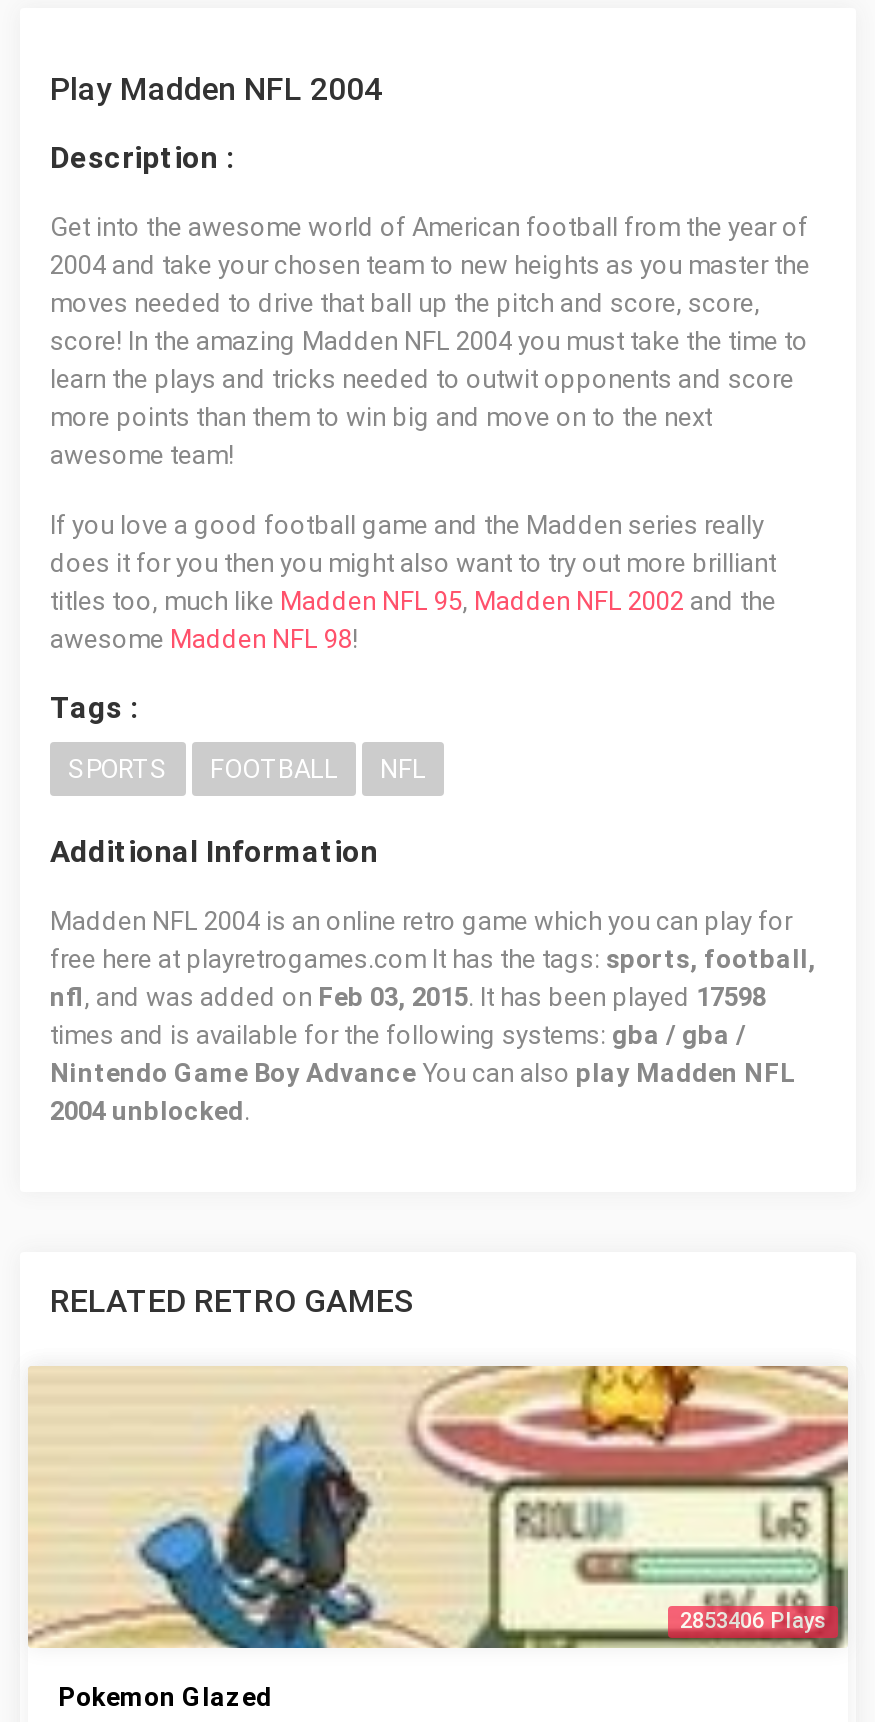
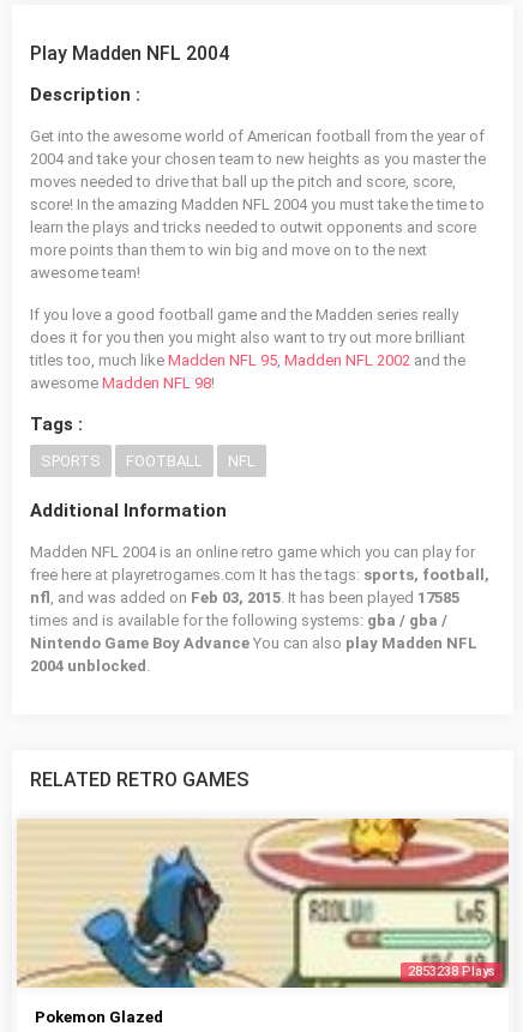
- nfl, and was added on Feb 03, 2015. It has been played 17598
+ nfl, and was added on Feb 03, 2015. It has been played 17585

- 2853406 Plays
+ 2853238 Plays
